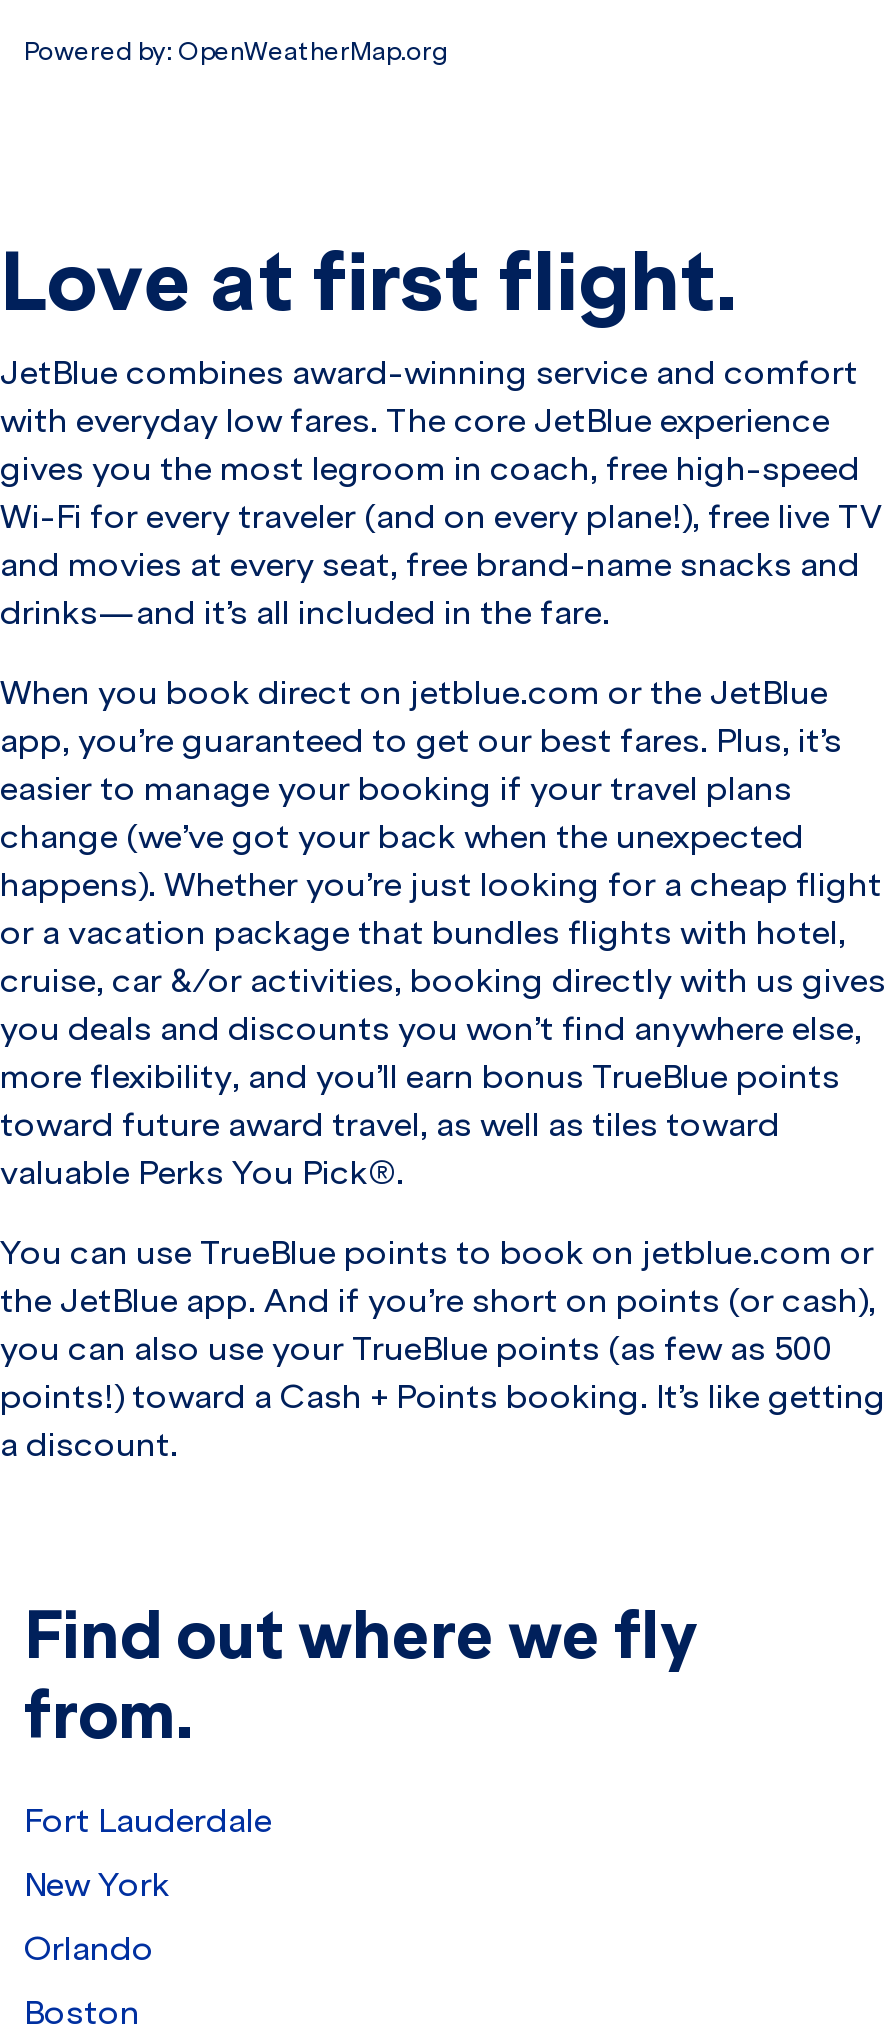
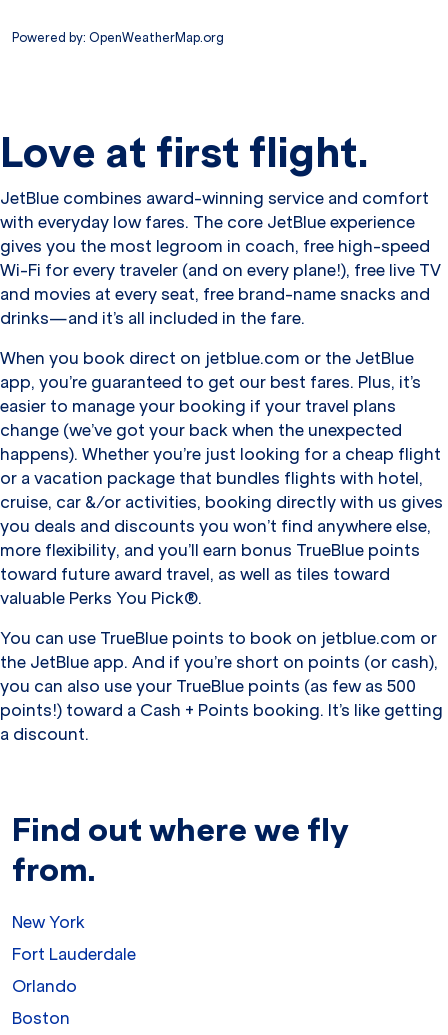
moved down: Fort Lauderdale

moved up: New York
